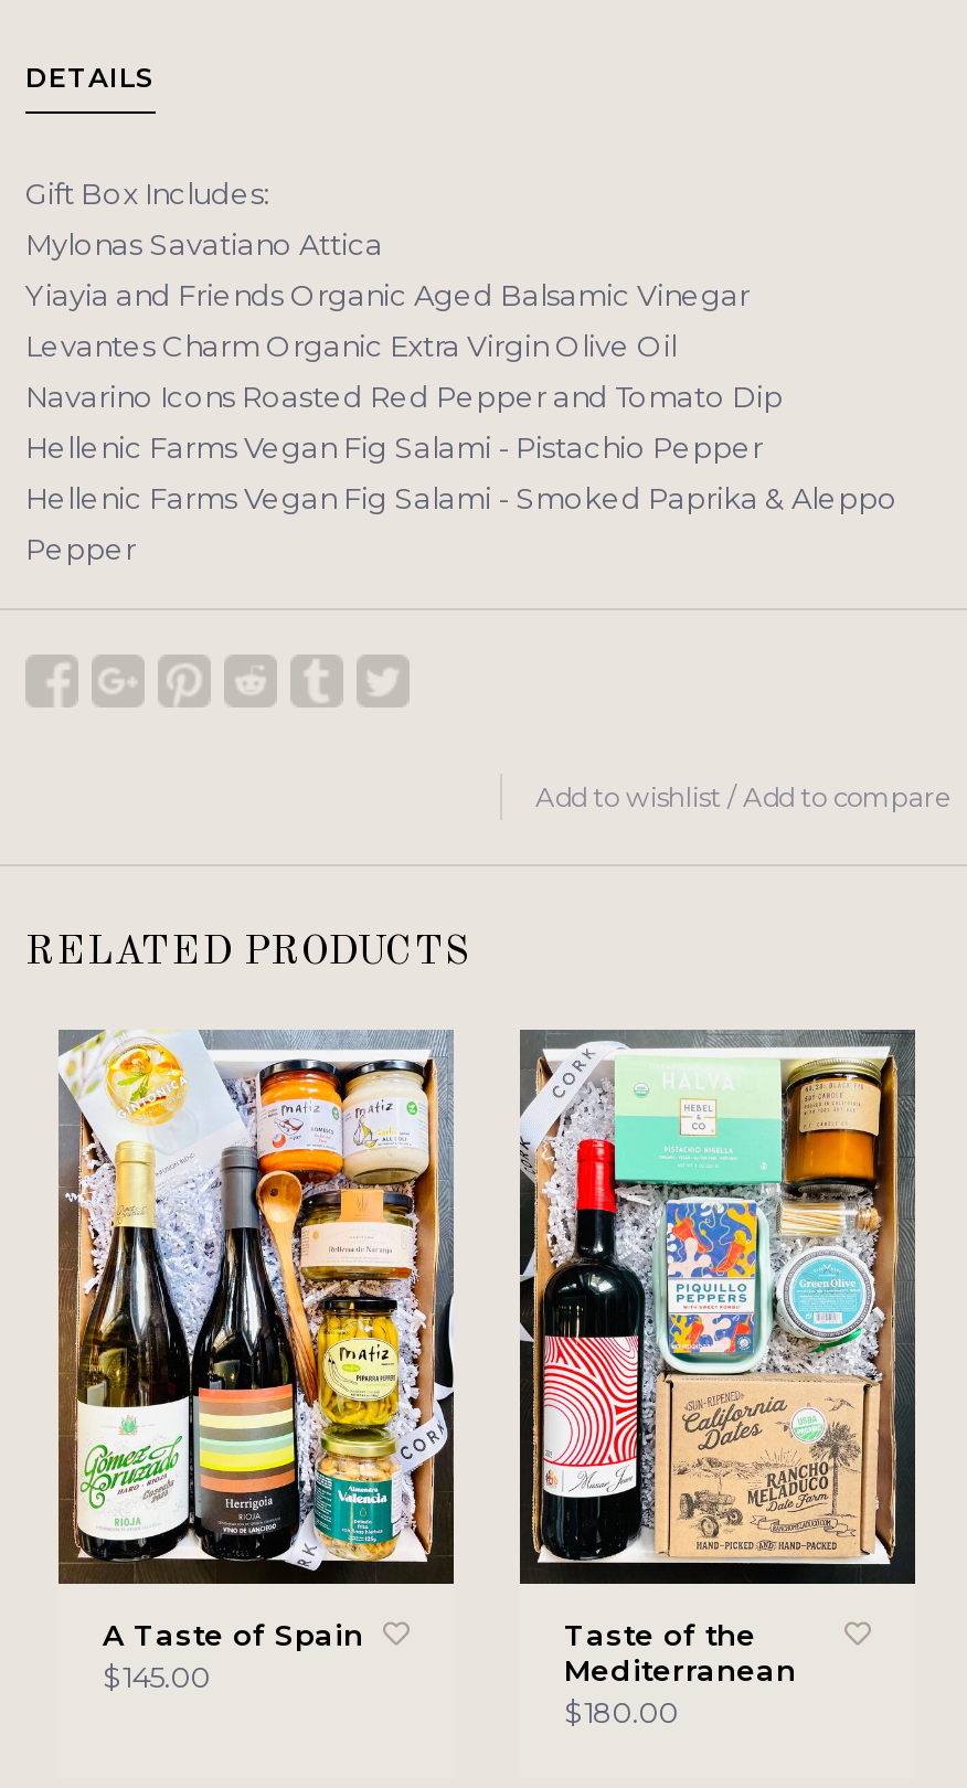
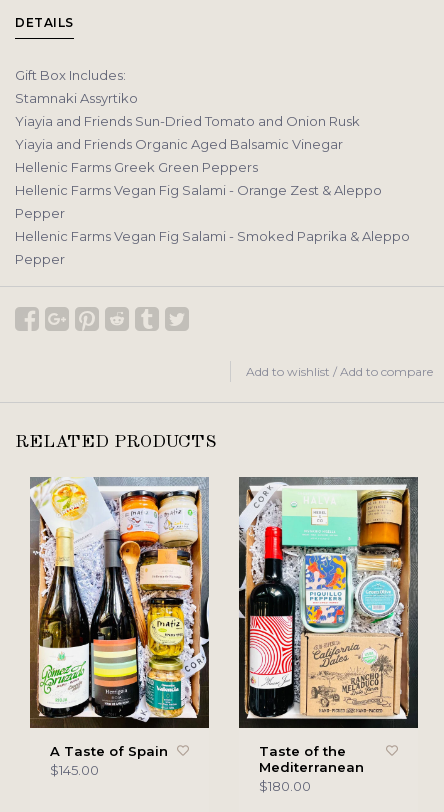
- Mylonas Savatiano Attica
+ Stamnaki Assyrtiko
+ Yiayia and Friends Sun-Dried Tomato and Onion Rusk

- Levantes Charm Organic Extra Virgin Olive Oil
- Navarino Icons Roasted Red Pepper and Tomato Dip
- Hellenic Farms Vegan Fig Salami - Pistachio Pepper
+ Hellenic Farms Greek Green Peppers
+ Hellenic Farms Vegan Fig Salami - Orange Zest & Aleppo
+ Pepper
